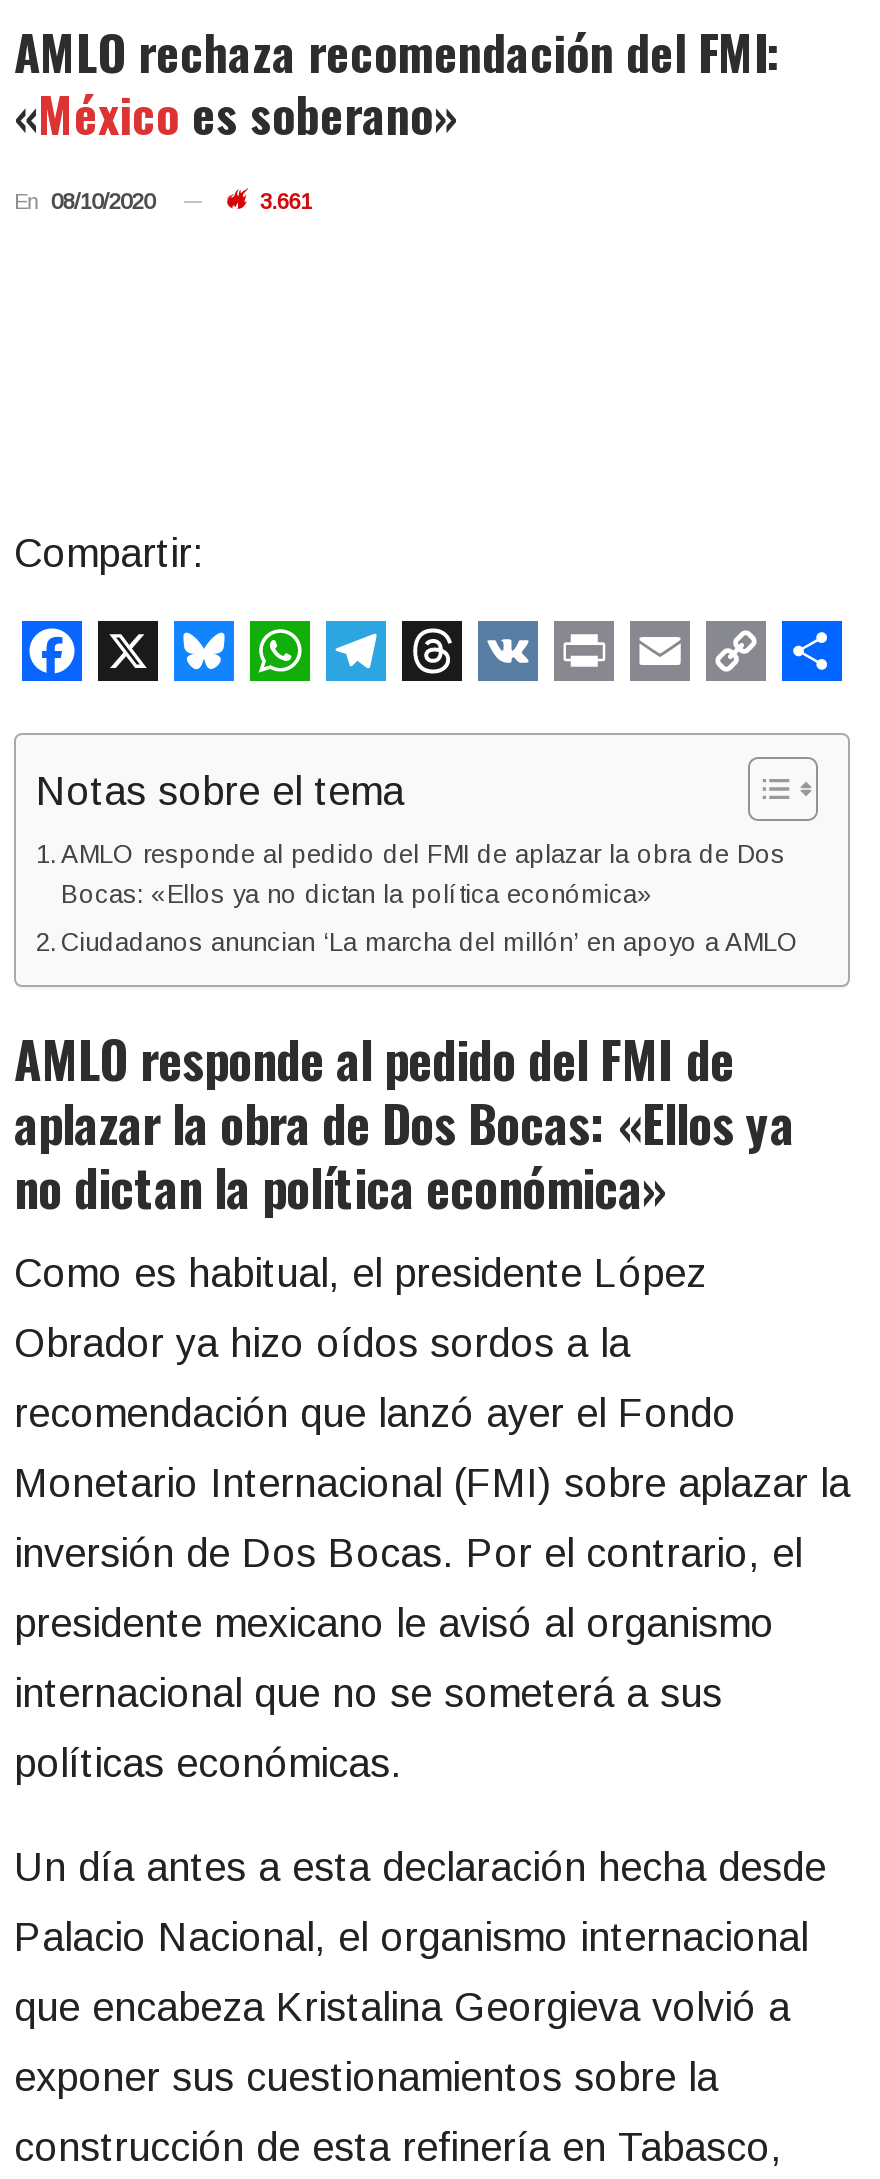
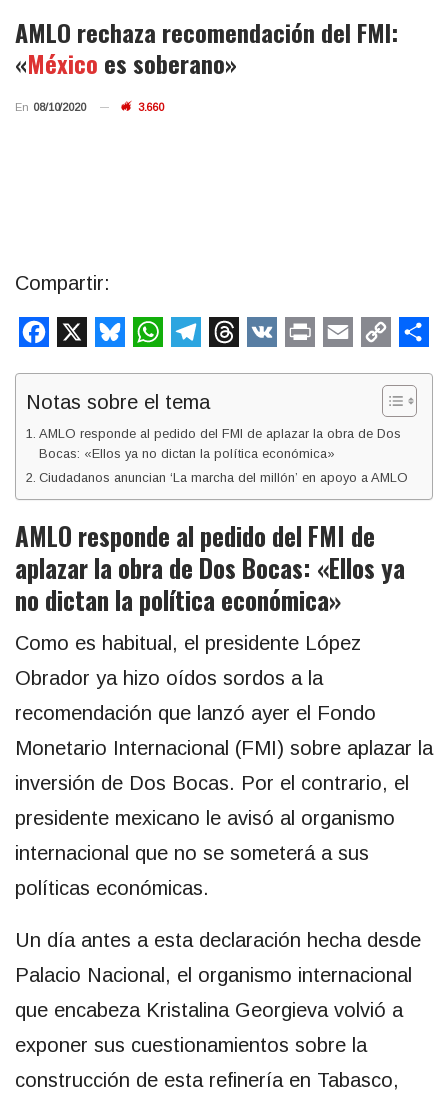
- 3.661
+ 3.660
